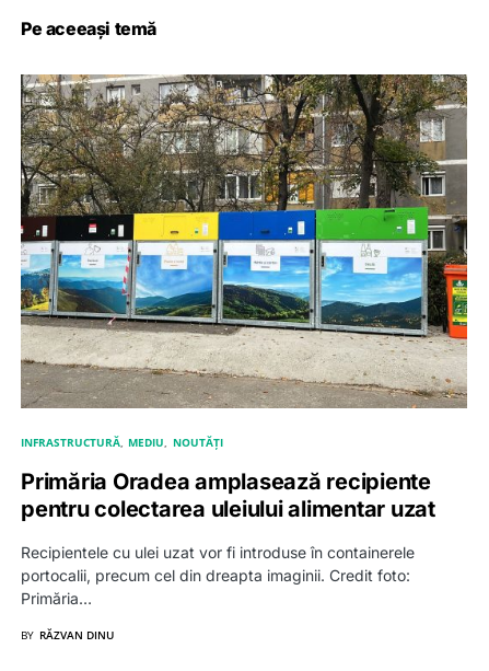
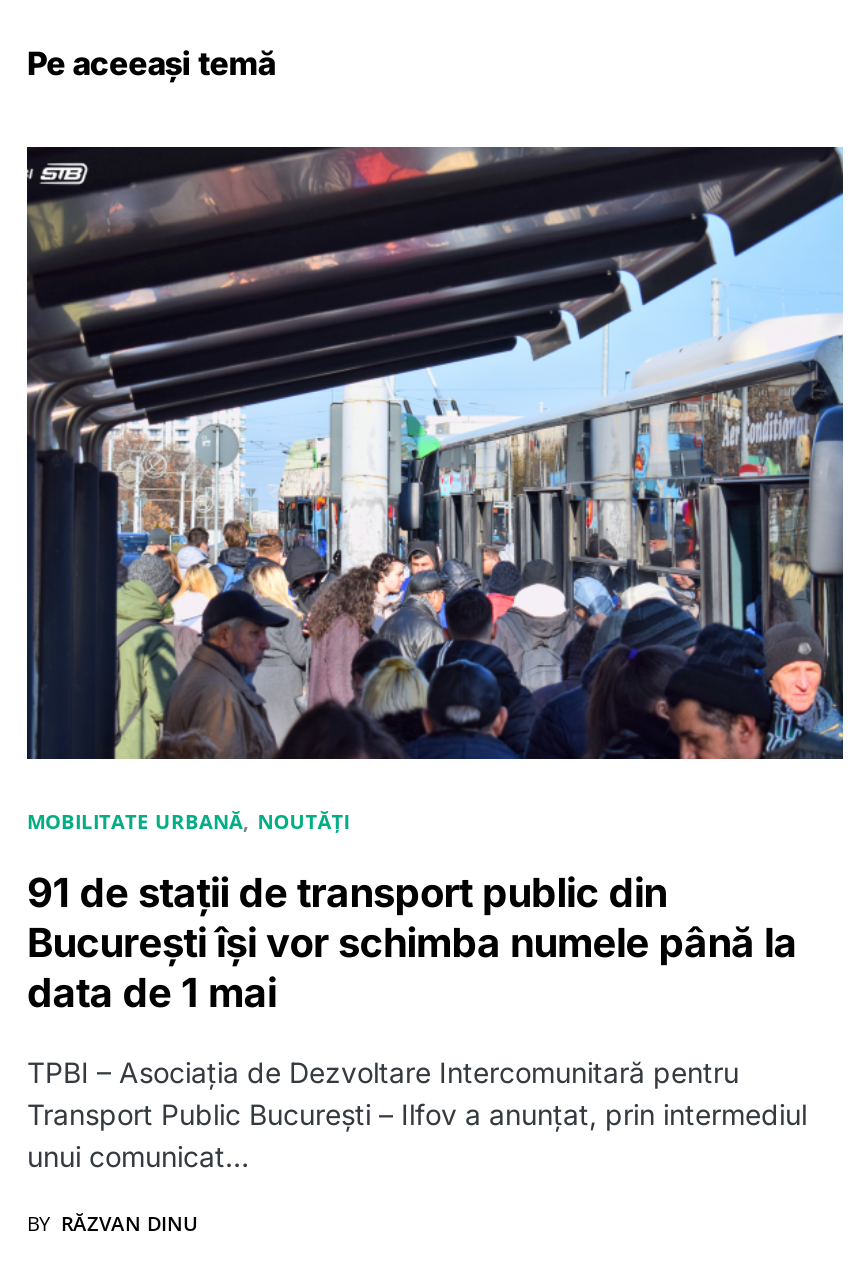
- [image]
- INFRASTRUCTURĂ MEDIU NOUTĂȚI
+ [image]
+ MOBILITATE URBANĂ NOUTĂȚI

- Primăria Oradea amplasează recipiente
- pentru colectarea uleiului alimentar uzat
+ 91 de stații de transport public din
+ București își vor schimba numele până la
+ data de 1 mai

- Recipientele cu ulei uzat vor fi introduse în containerele
- portocalii, precum cel din dreapta imaginii. Credit foto:
- Primăria…
+ TPBI – Asociația de Dezvoltare Intercomunitară pentru
+ Transport Public București – Ilfov a anunțat, prin intermediul
+ unui comunicat…
